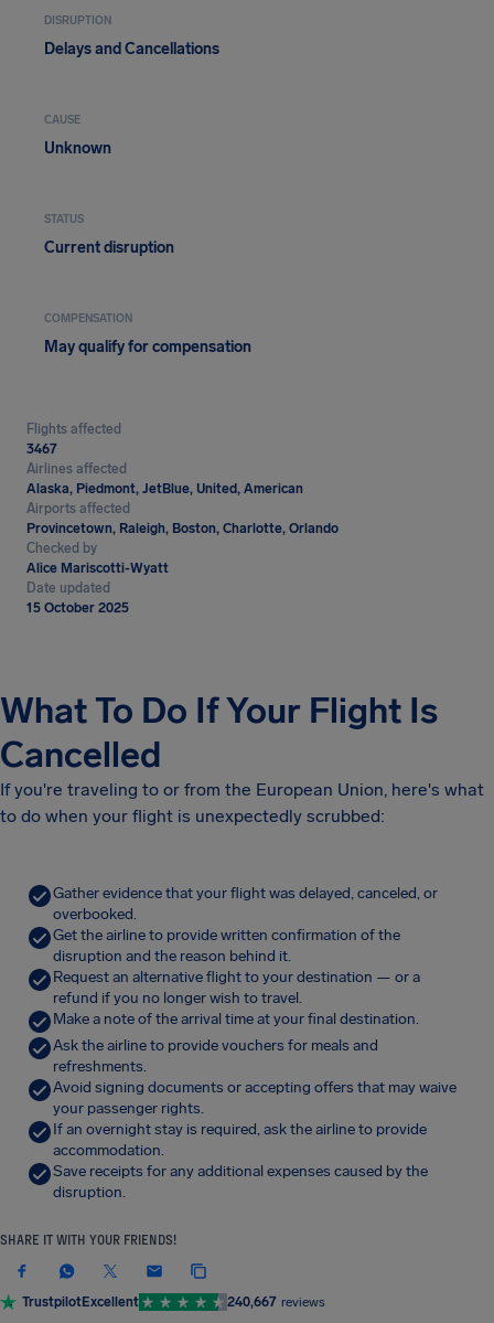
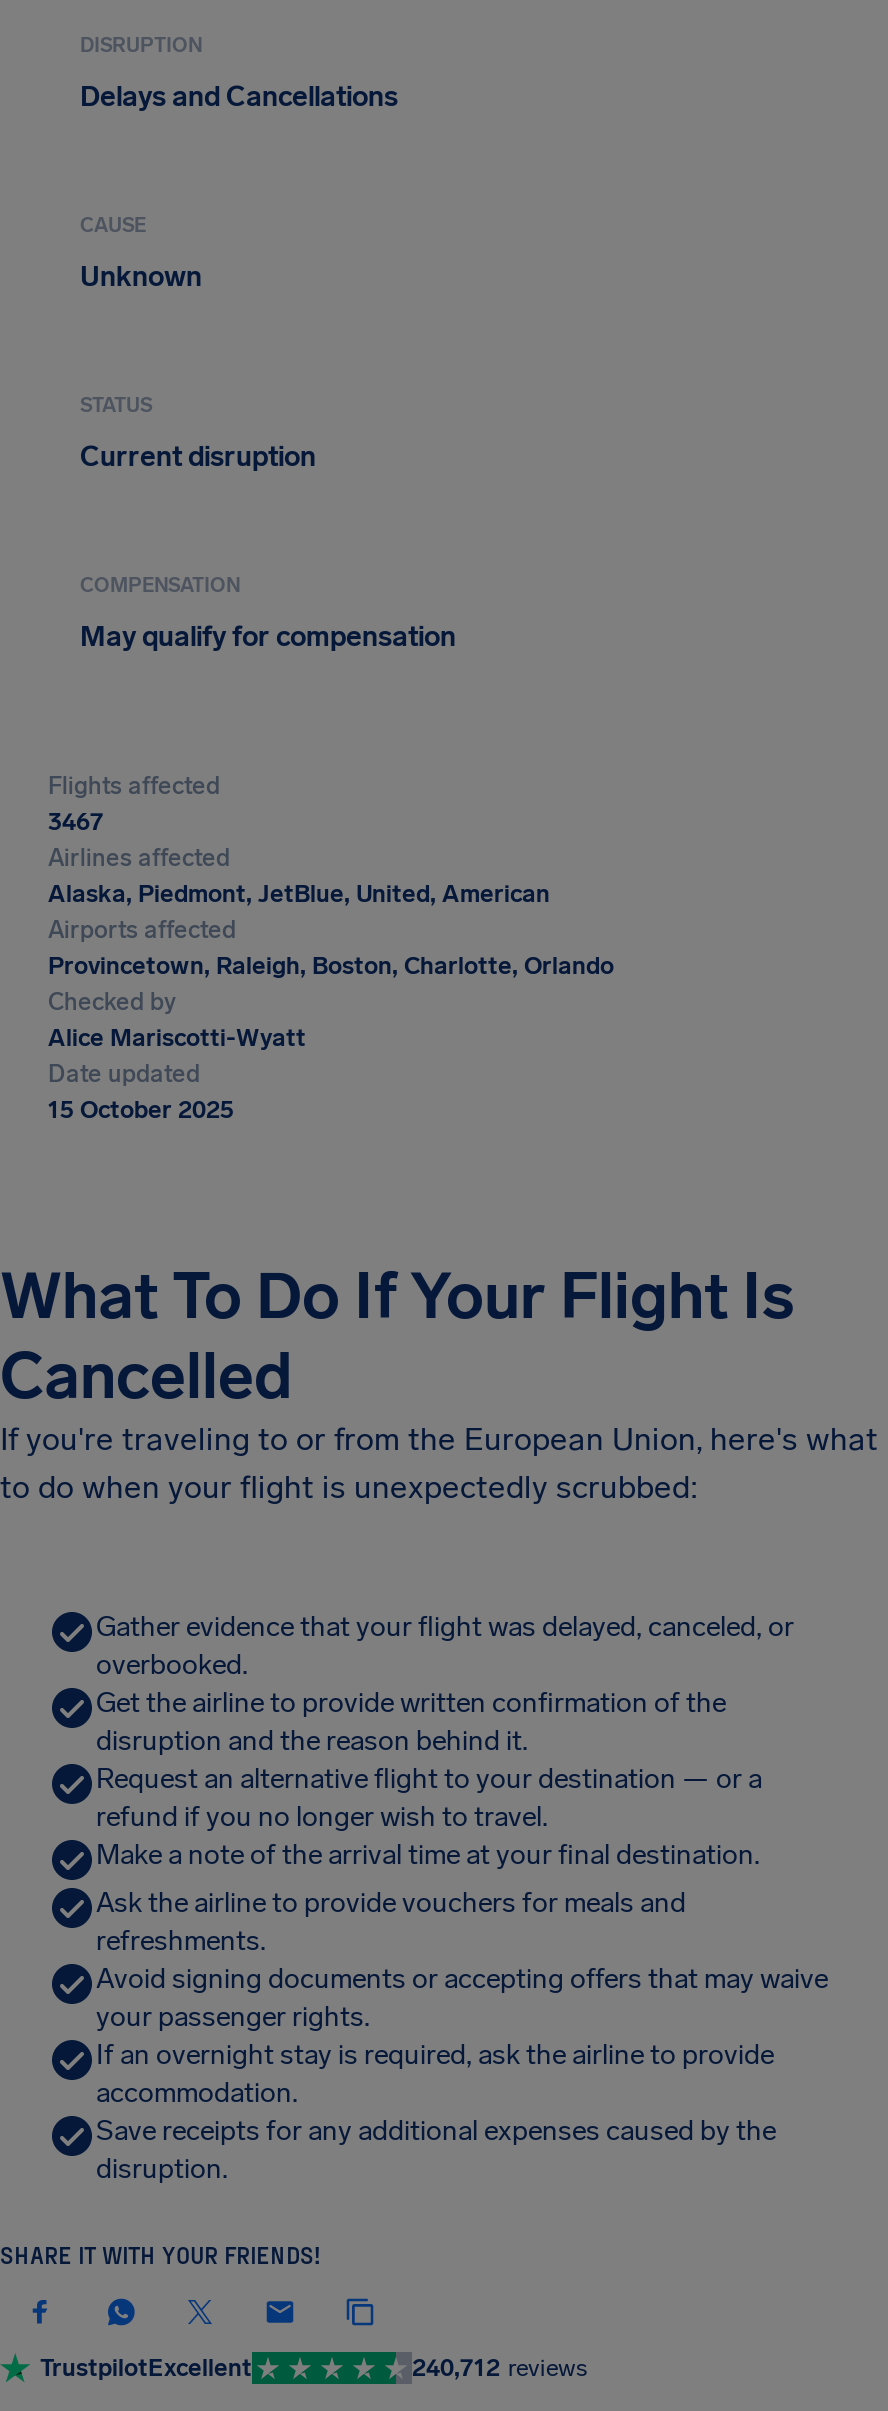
- 240,667 reviews
+ 240,712 reviews
